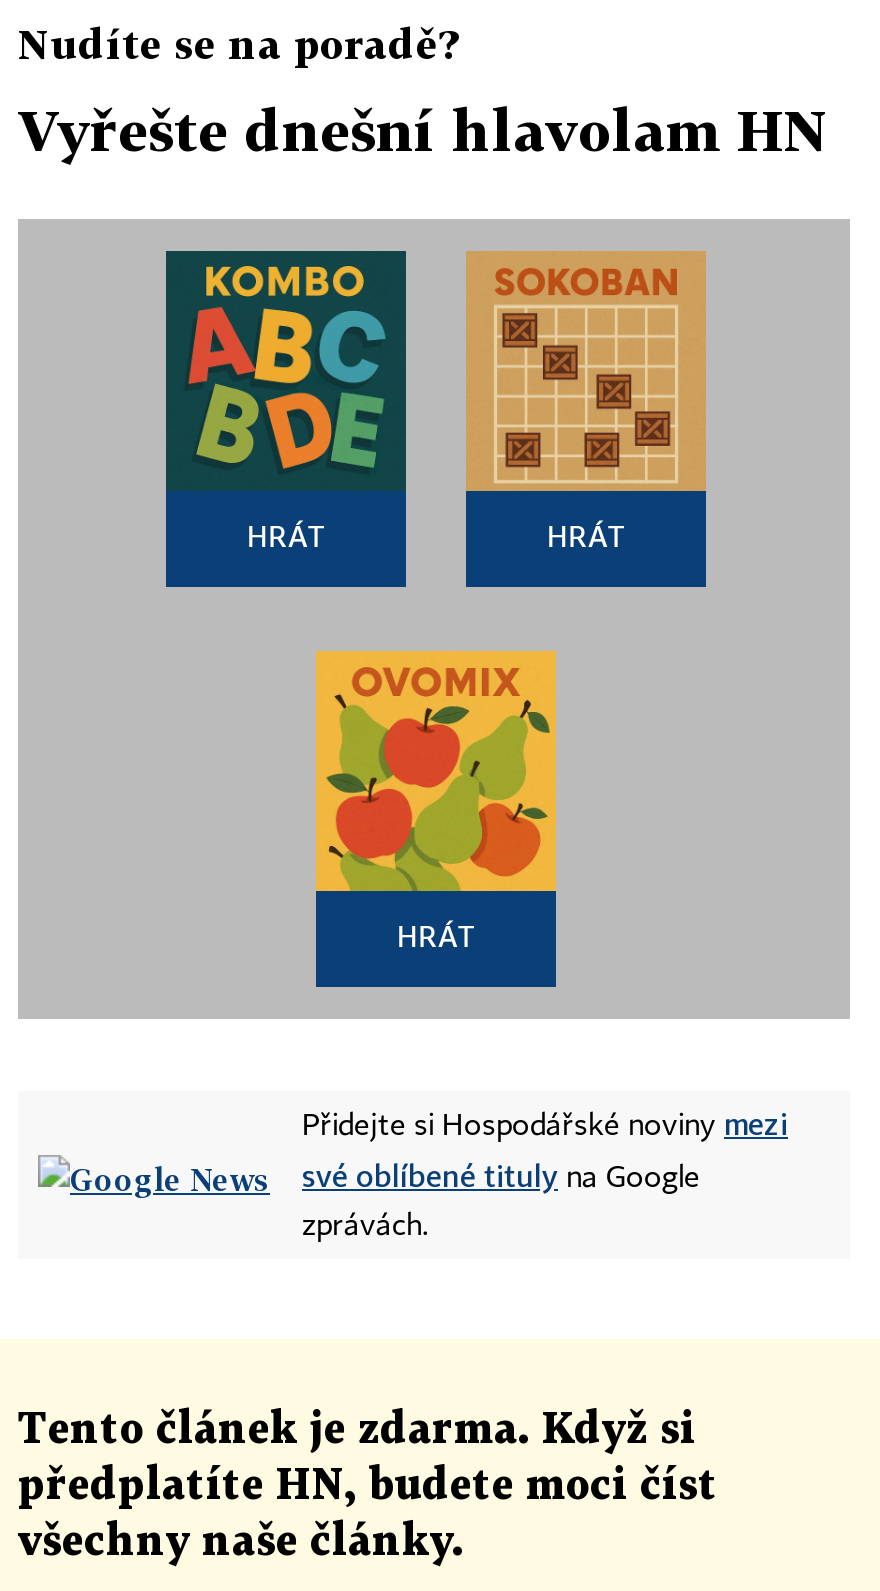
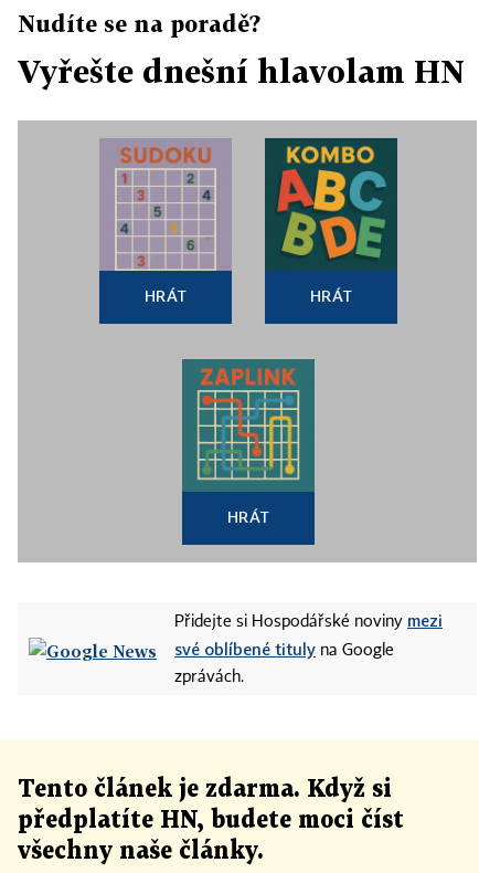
- [image]
+ [image]

- [image]
+ [image]

- [image]
+ [image]
